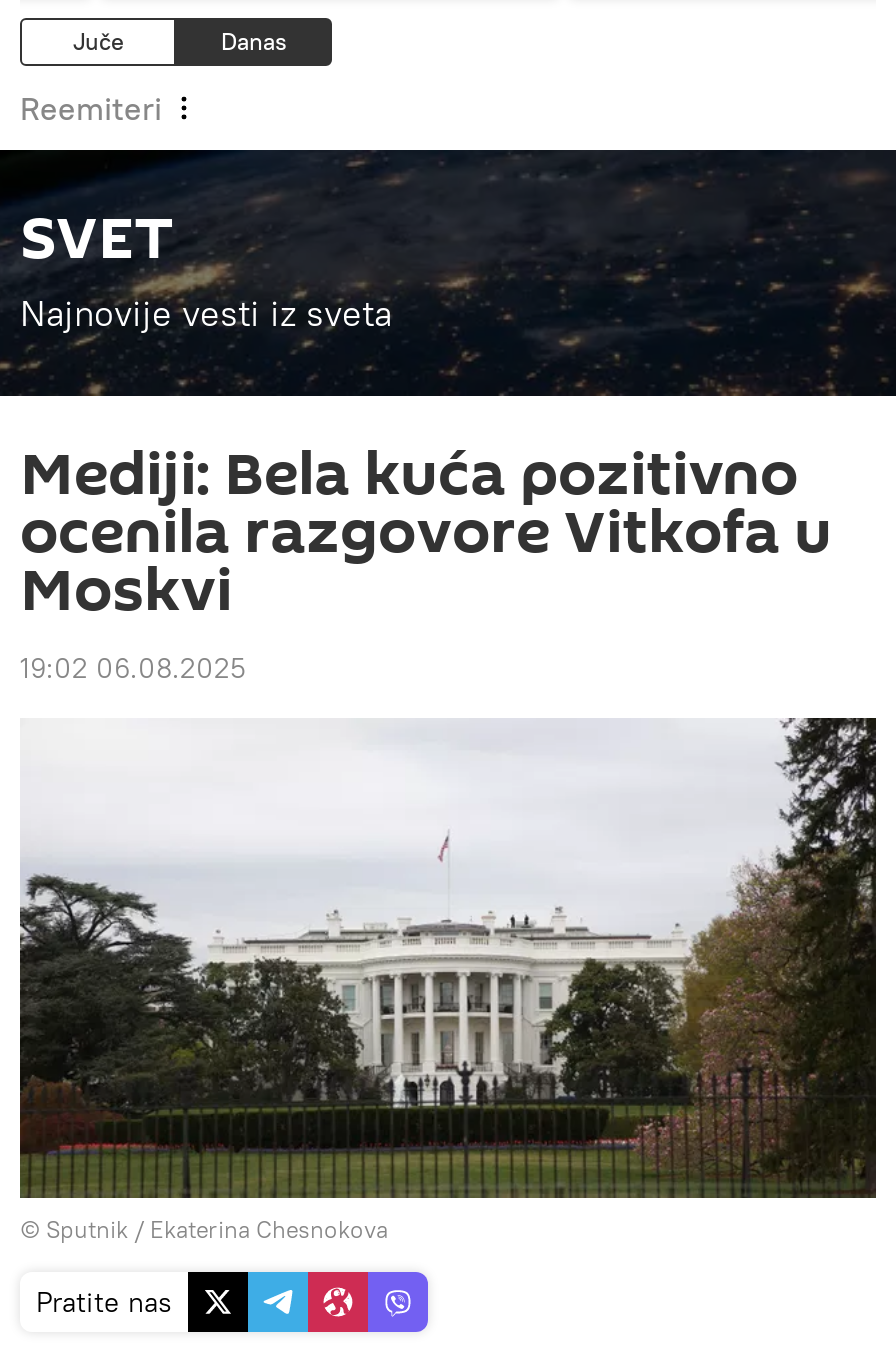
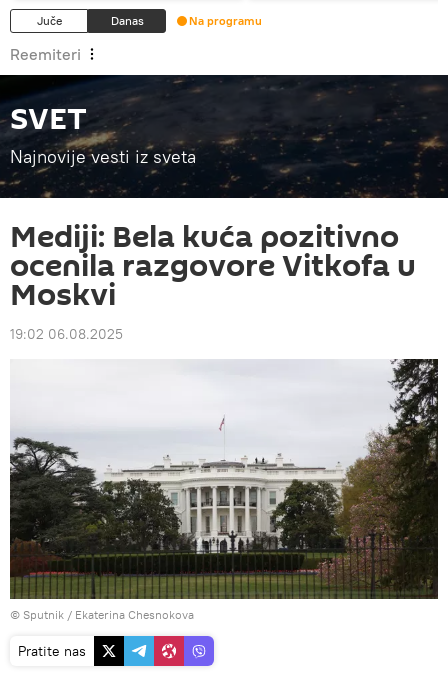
+ Na programu
